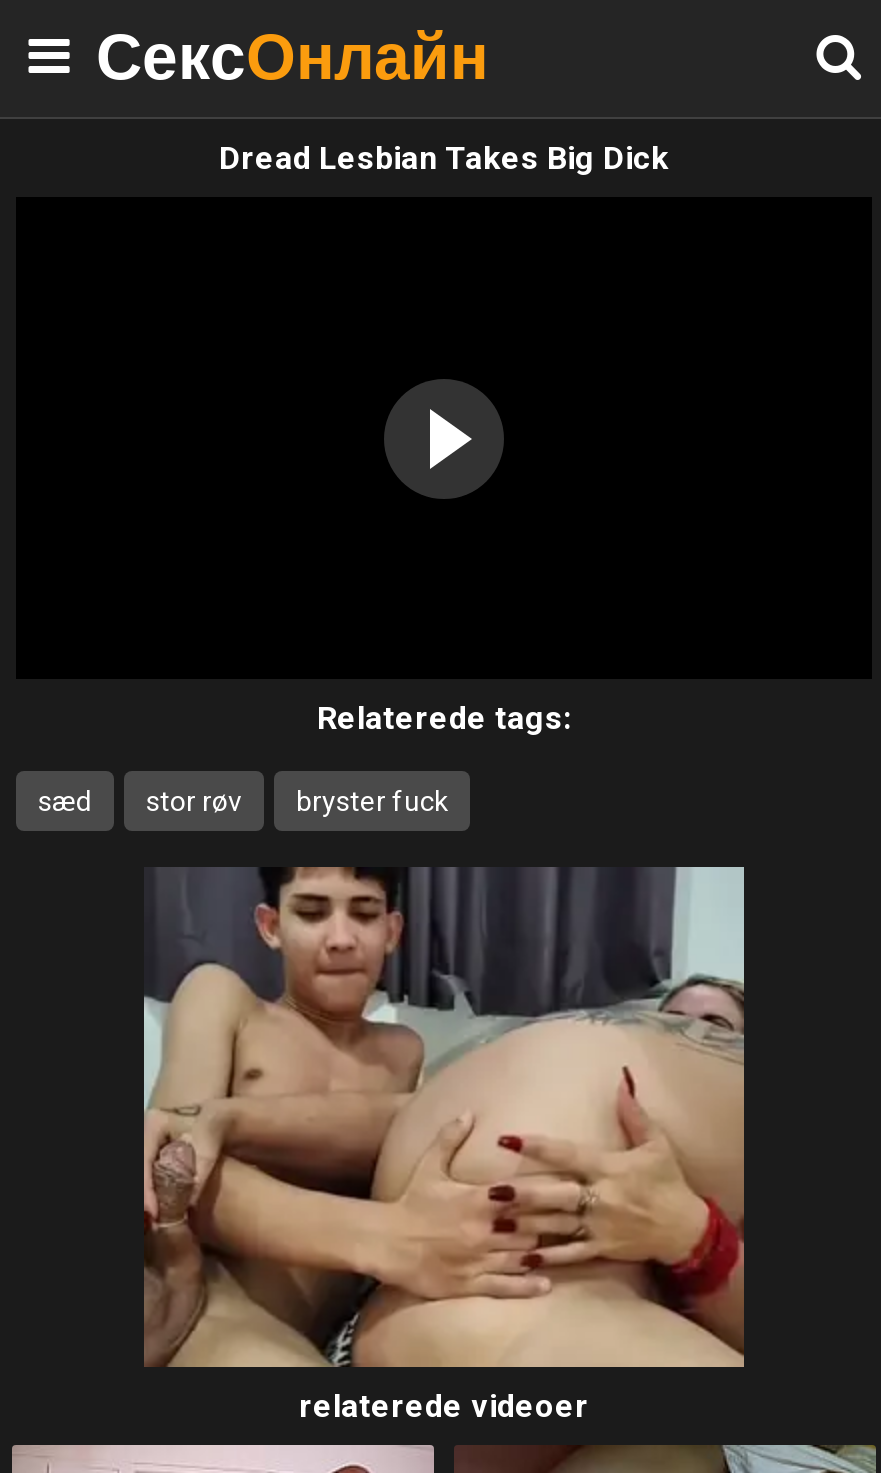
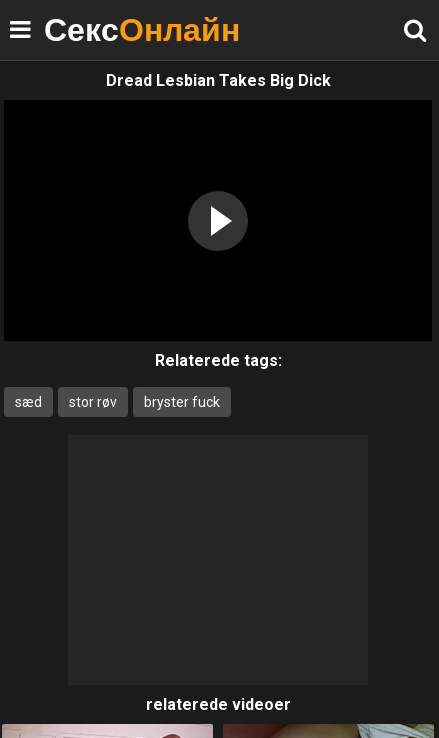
- [image]
